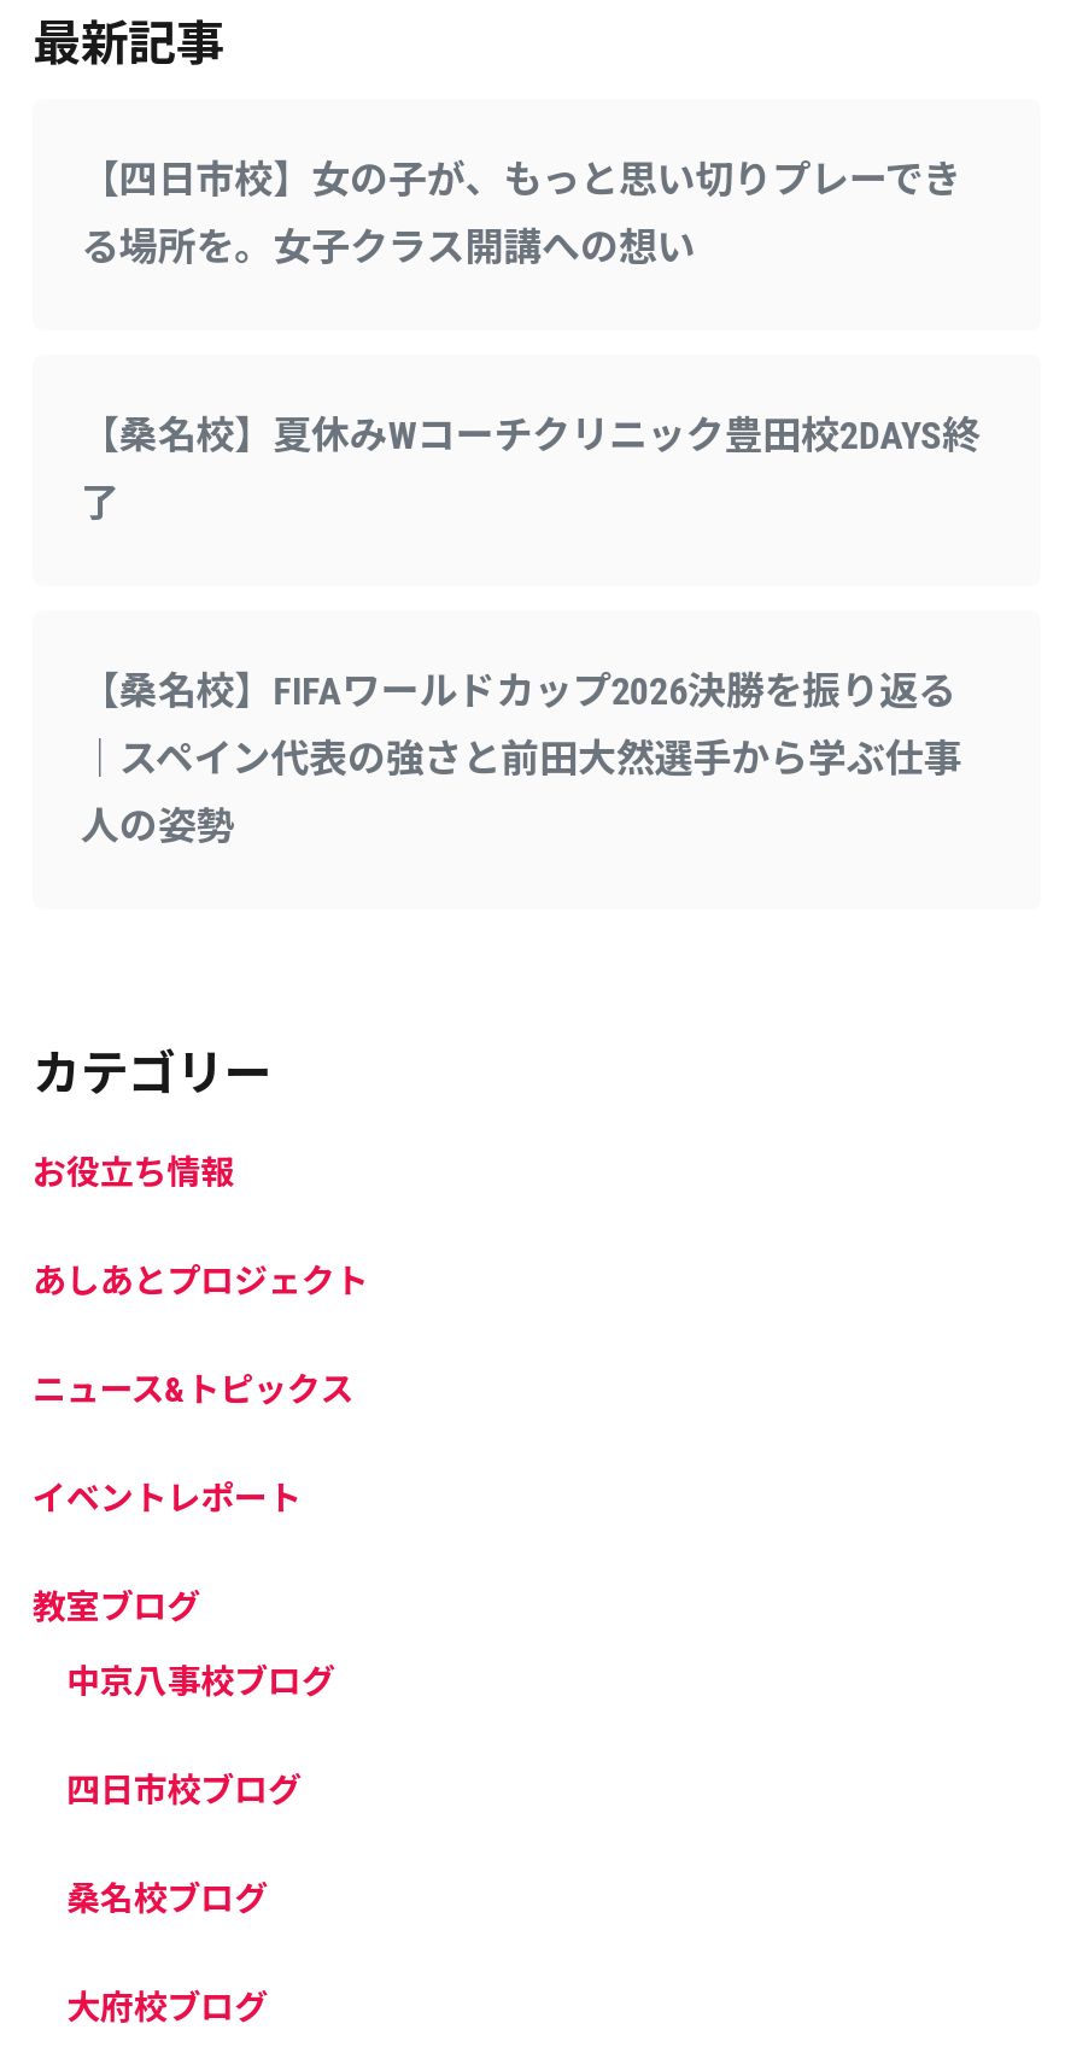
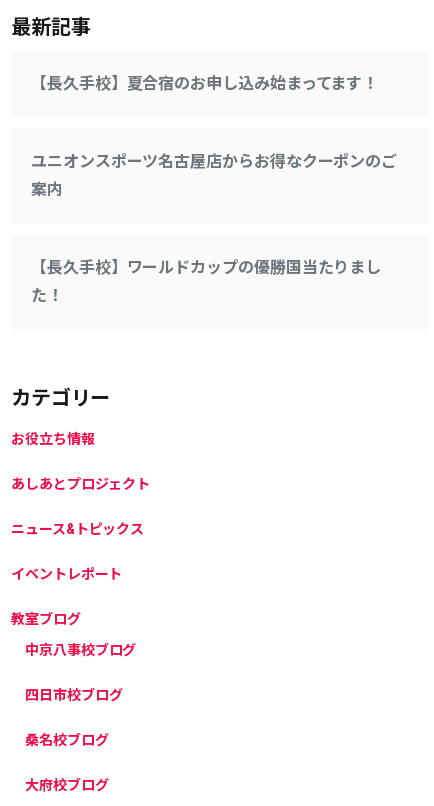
- 【四日市校】女の子が、もっと思い切りプレーでき
- る場所を。女子クラス開講への想い
+ 【長久手校】夏合宿のお申し込み始まってます！

- 【桑名校】夏休みWコーチクリニック豊田校2DAYS終
- 了
+ ユニオンスポーツ名古屋店からお得なクーポンのご
+ 案内

- 【桑名校】FIFAワールドカップ2026決勝を振り返る
- ｜スペイン代表の強さと前田大然選手から学ぶ仕事
- 人の姿勢
+ 【長久手校】ワールドカップの優勝国当たりまし
+ た！
